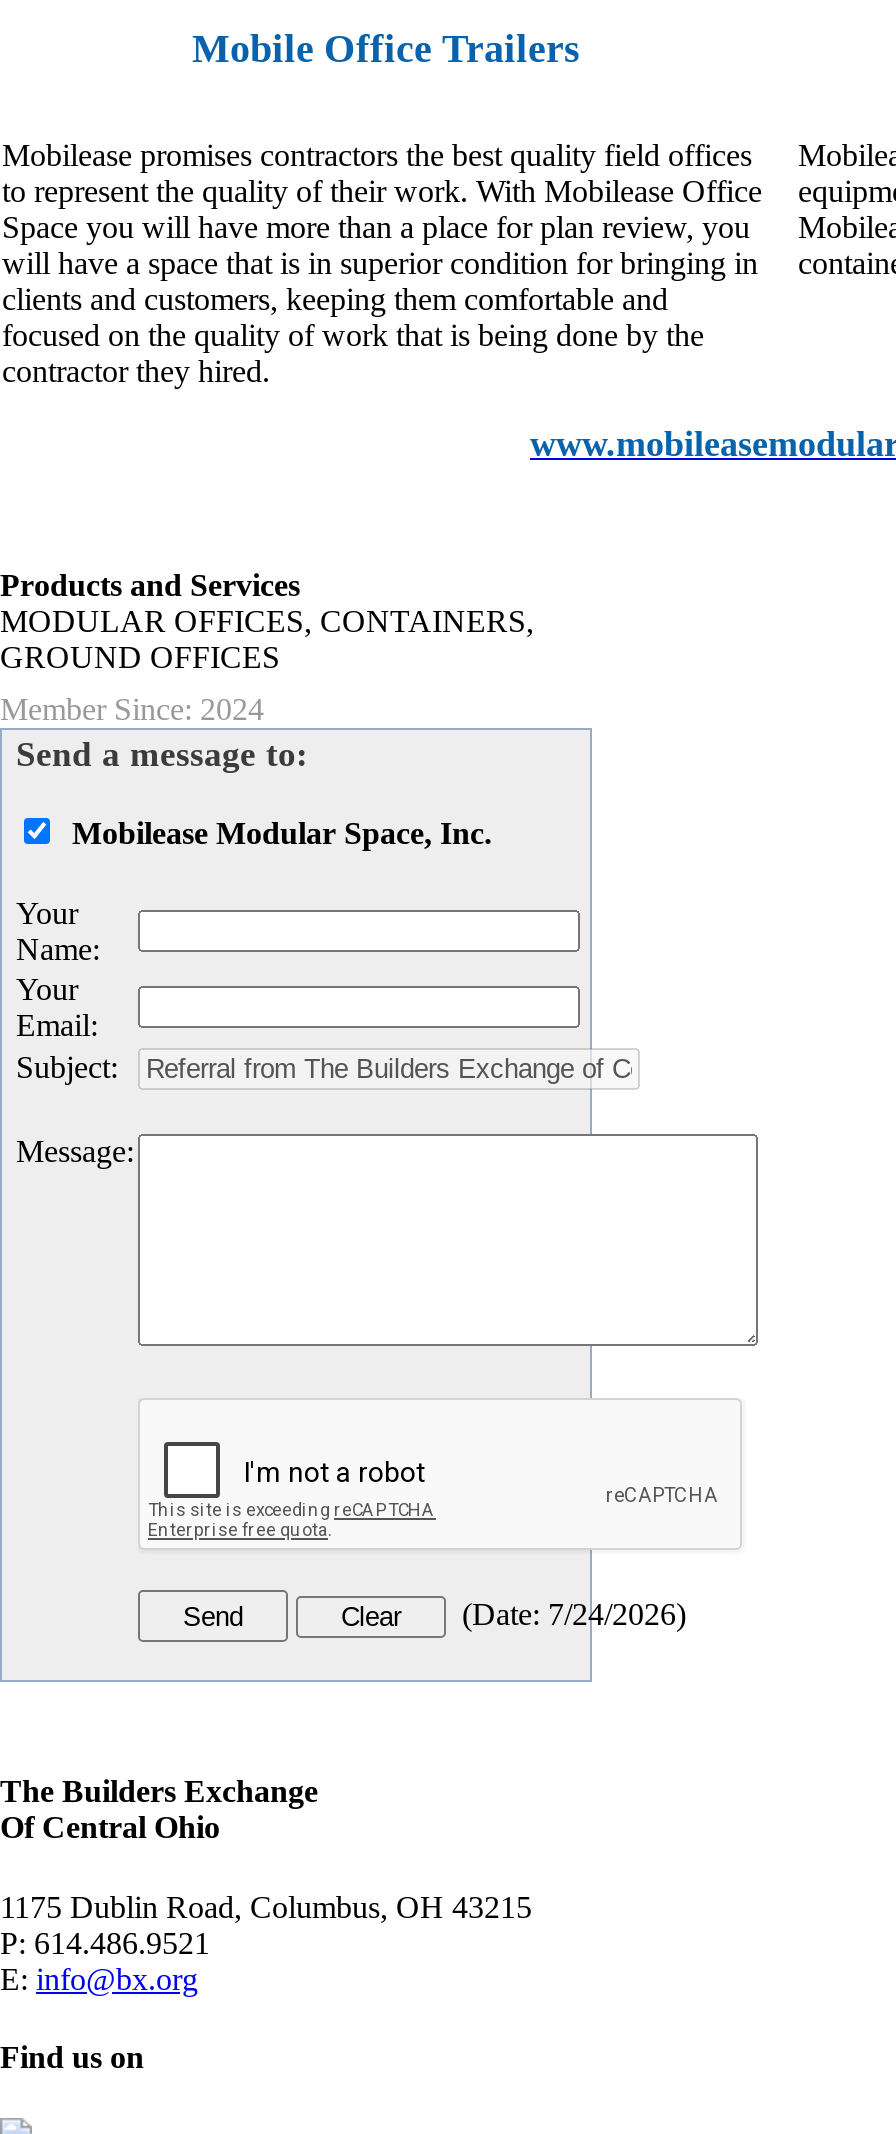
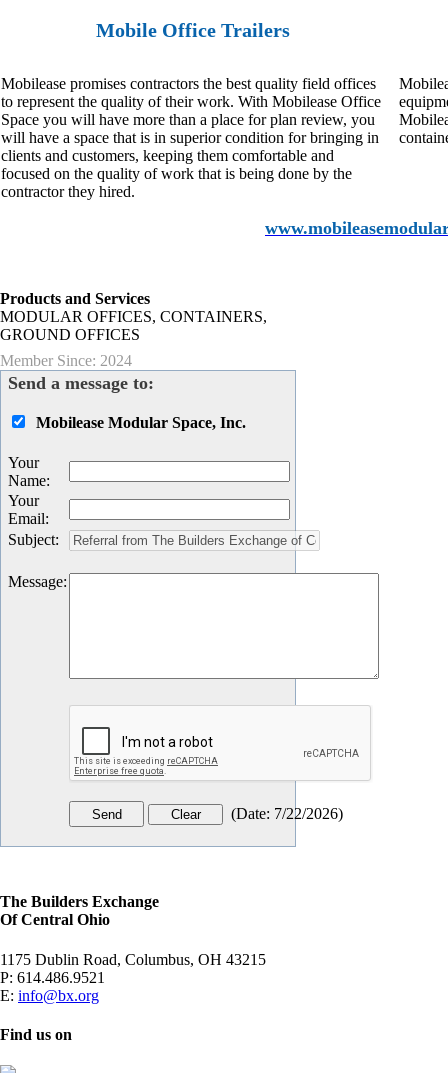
- (Date: 7/24/2026)
+ (Date: 7/22/2026)
